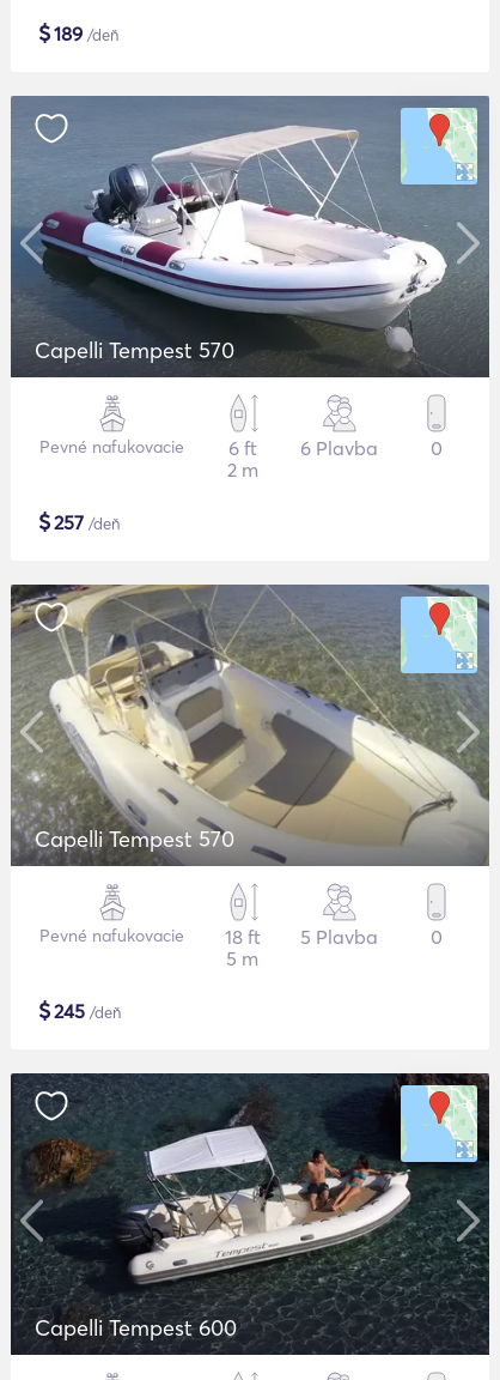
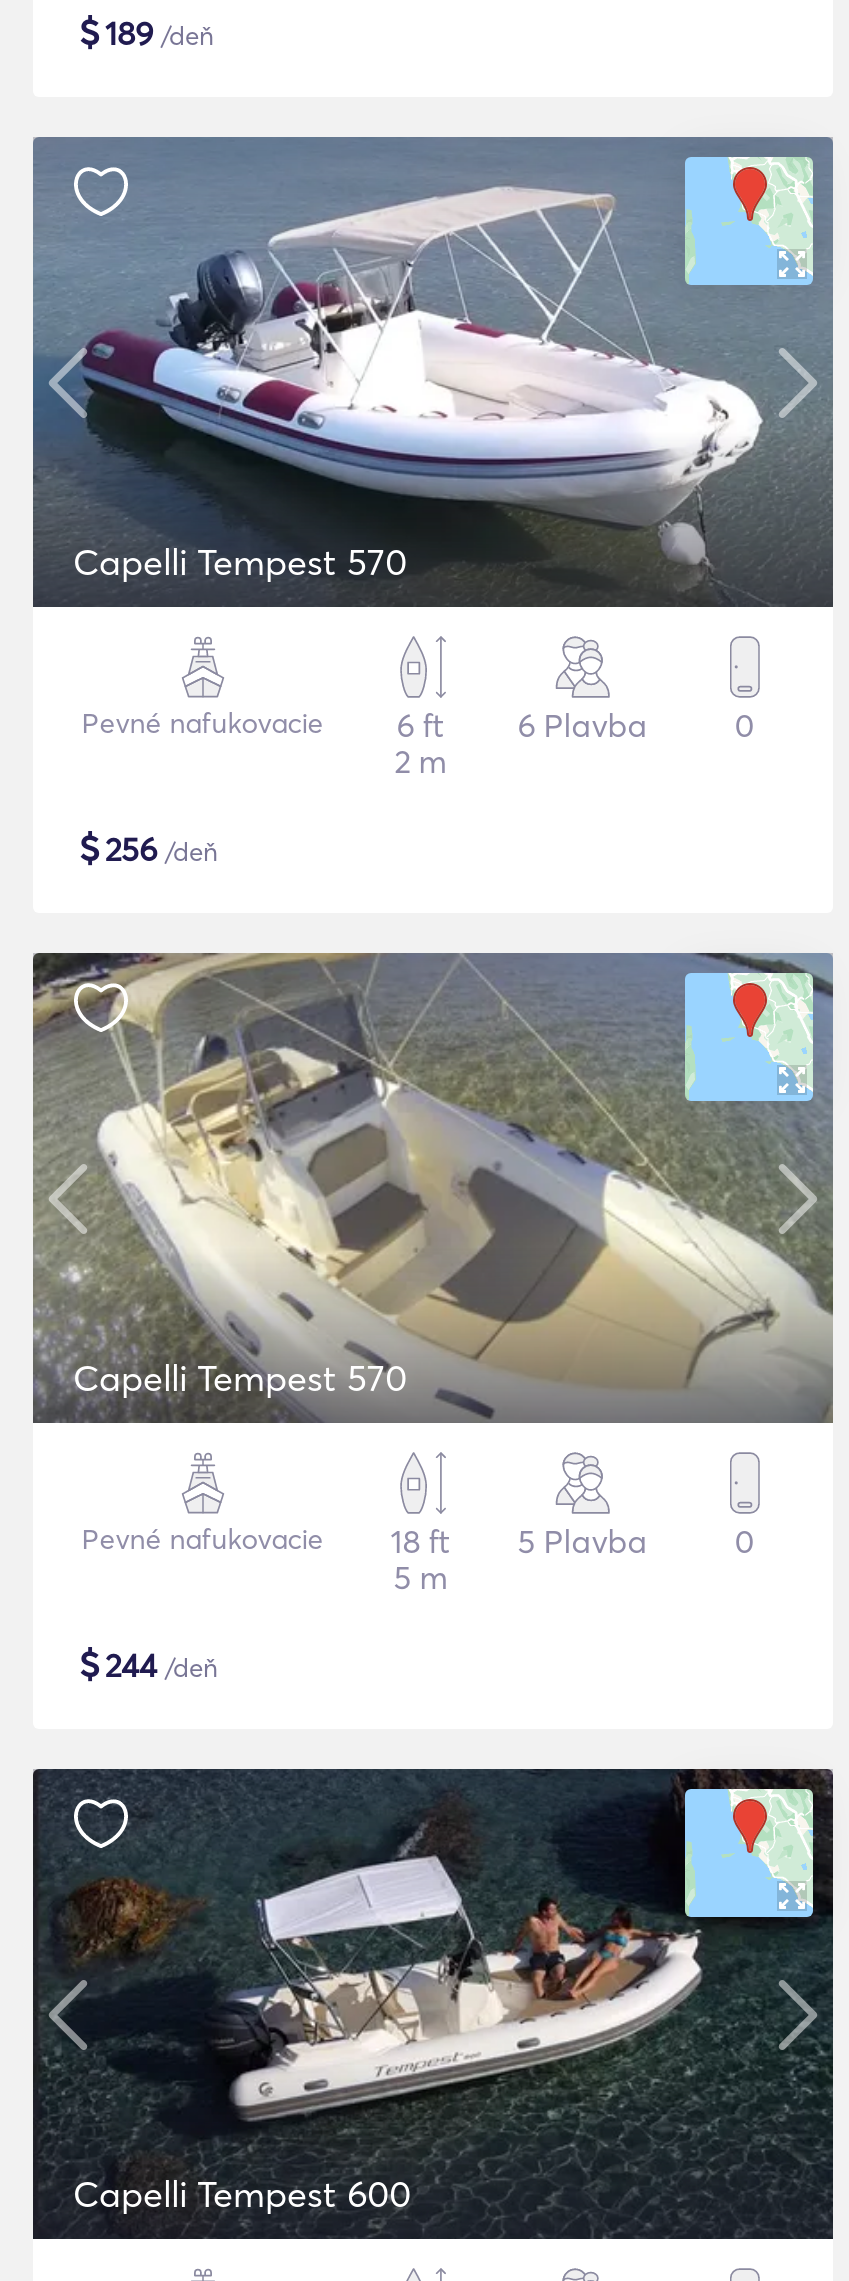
- $257 /deň
+ $256 /deň

- $245 /deň
+ $244 /deň
